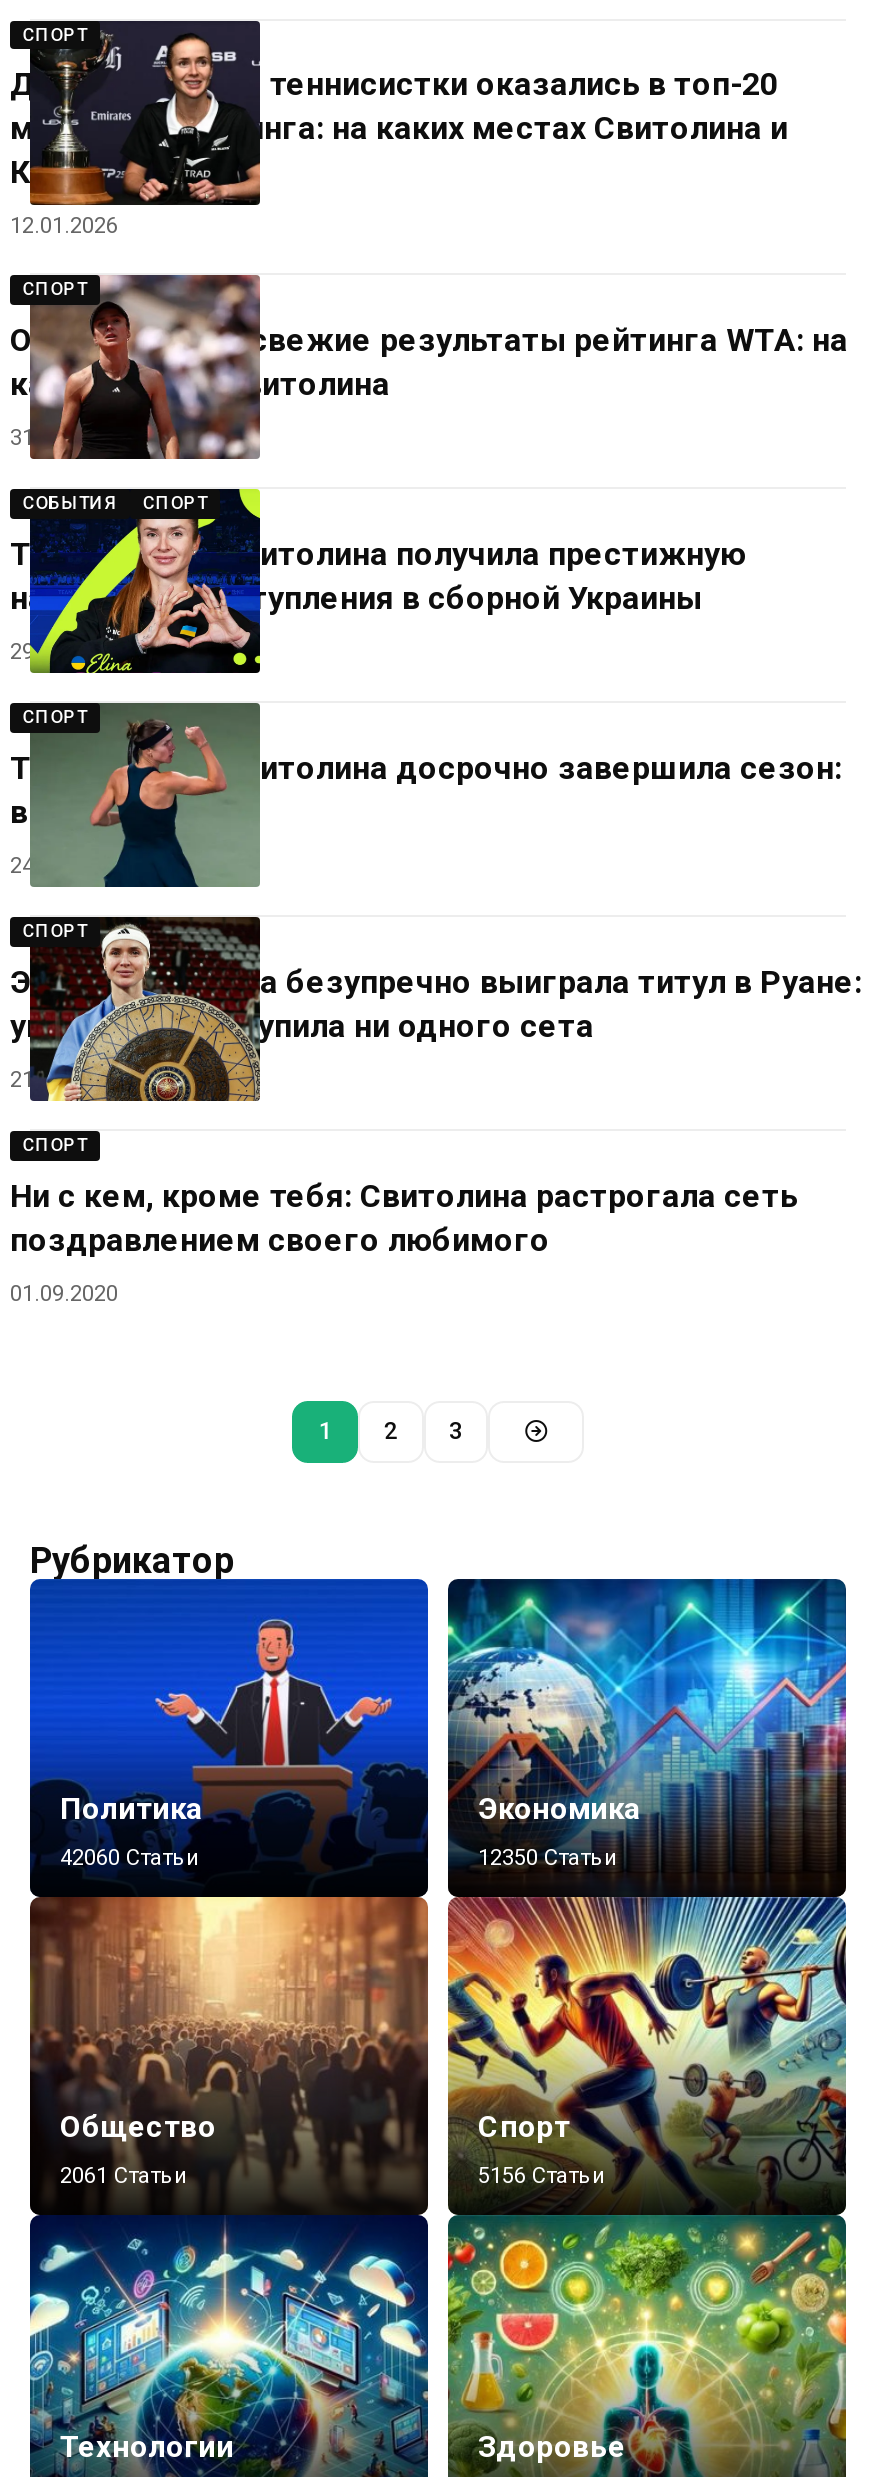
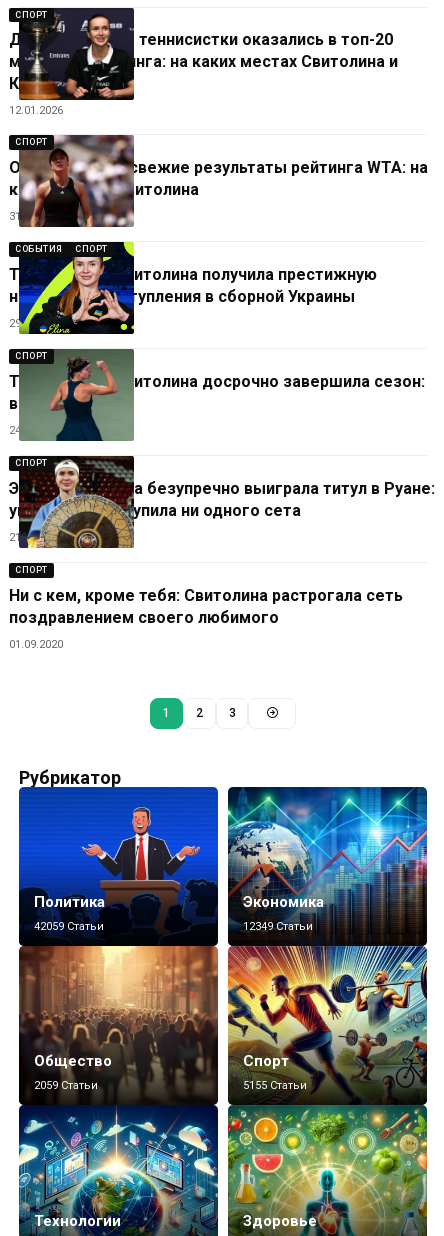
- 42060 Статьи
+ 42059 Статьи

- 12350 Статьи
+ 12349 Статьи

- 2061 Статьи
+ 2059 Статьи

- 5156 Статьи
+ 5155 Статьи
